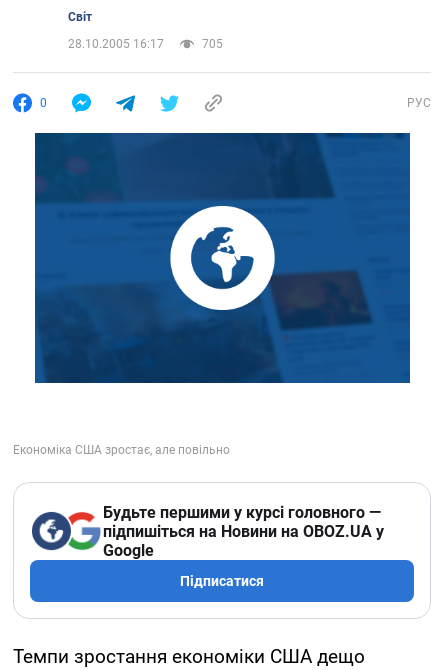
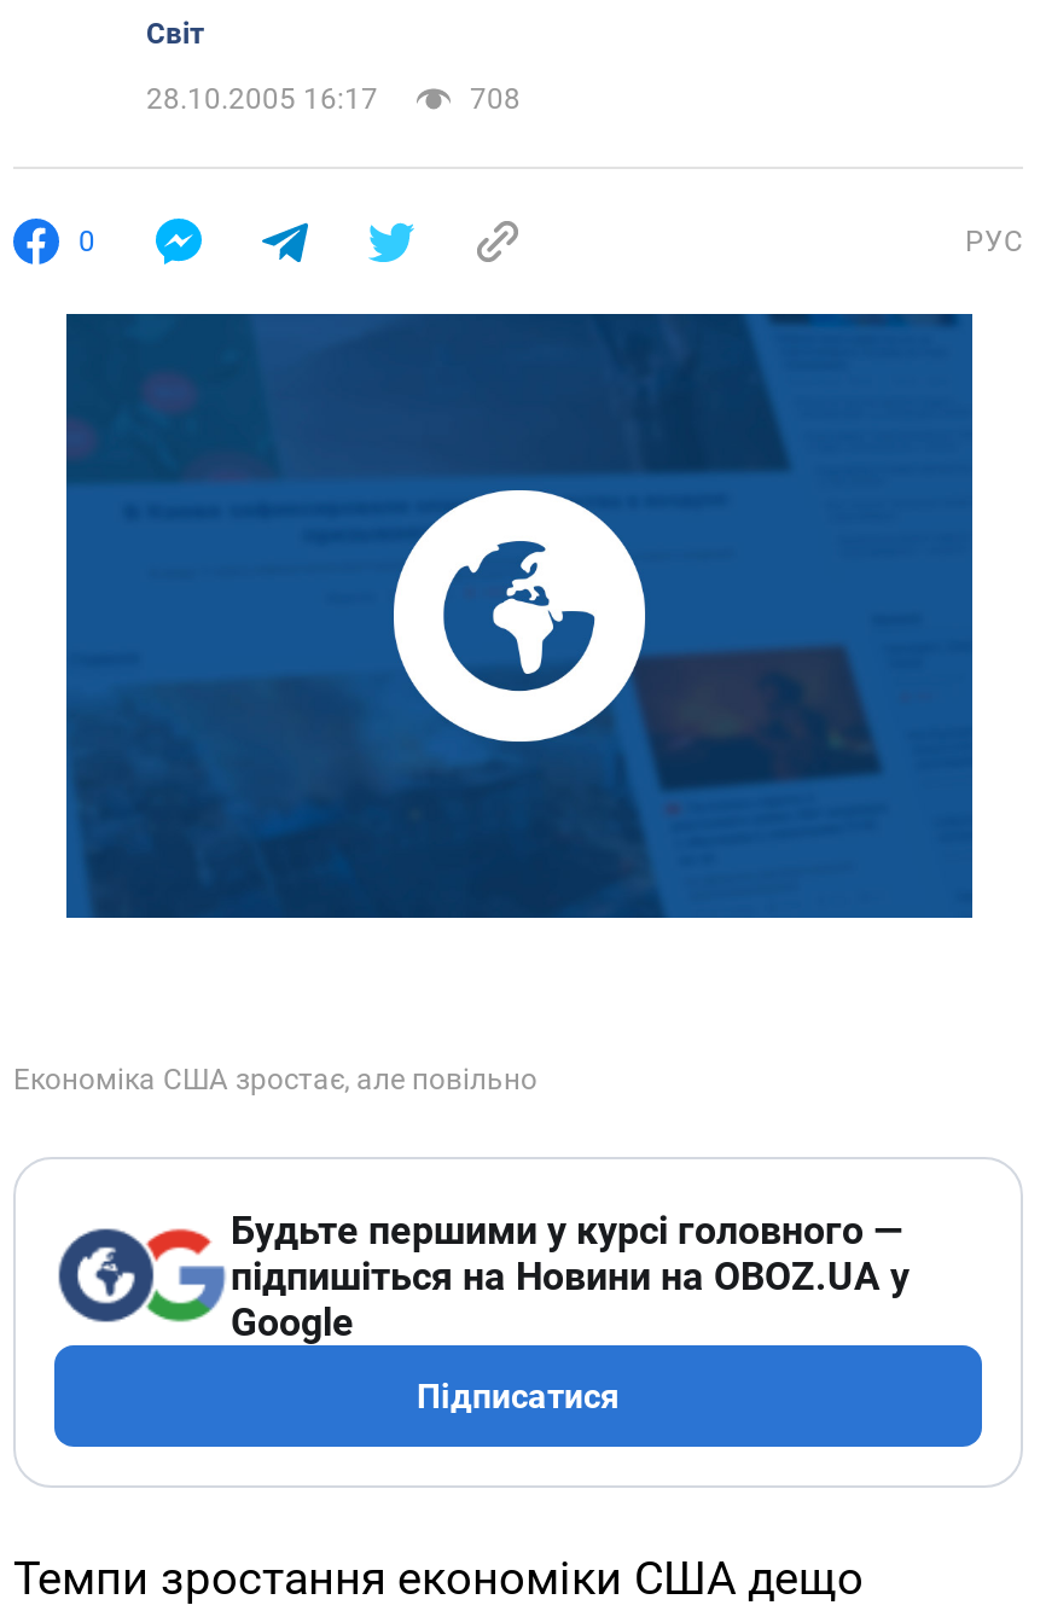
- 705
+ 708
